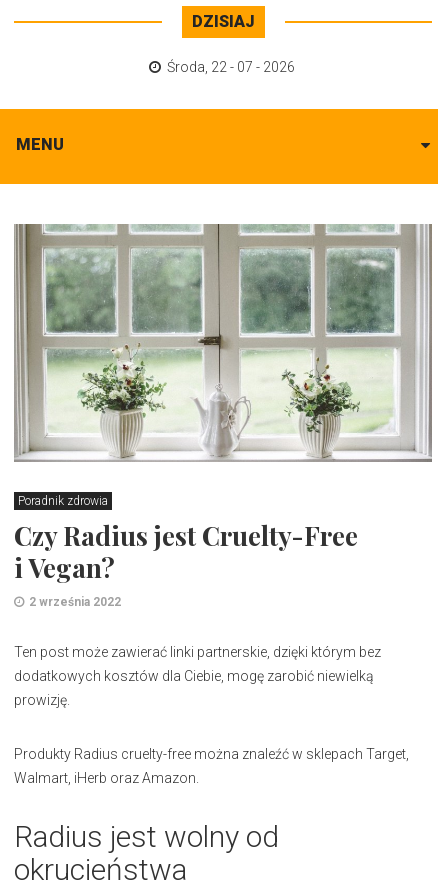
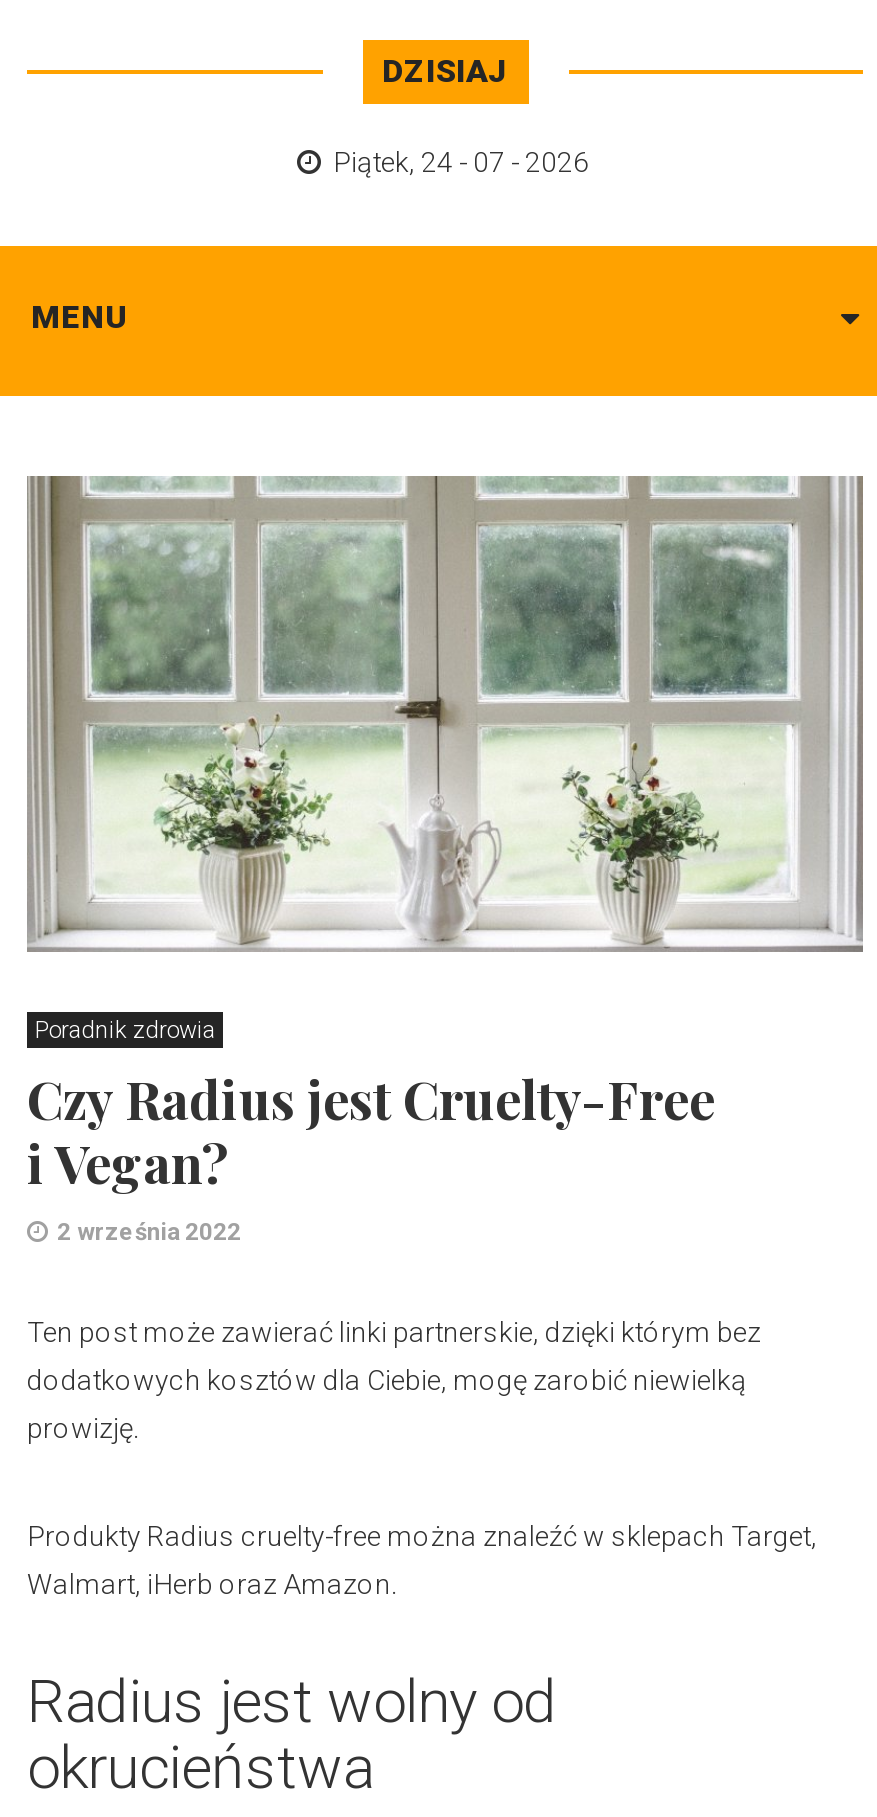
- Środa, 22 - 07 - 2026
+ Piątek, 24 - 07 - 2026
